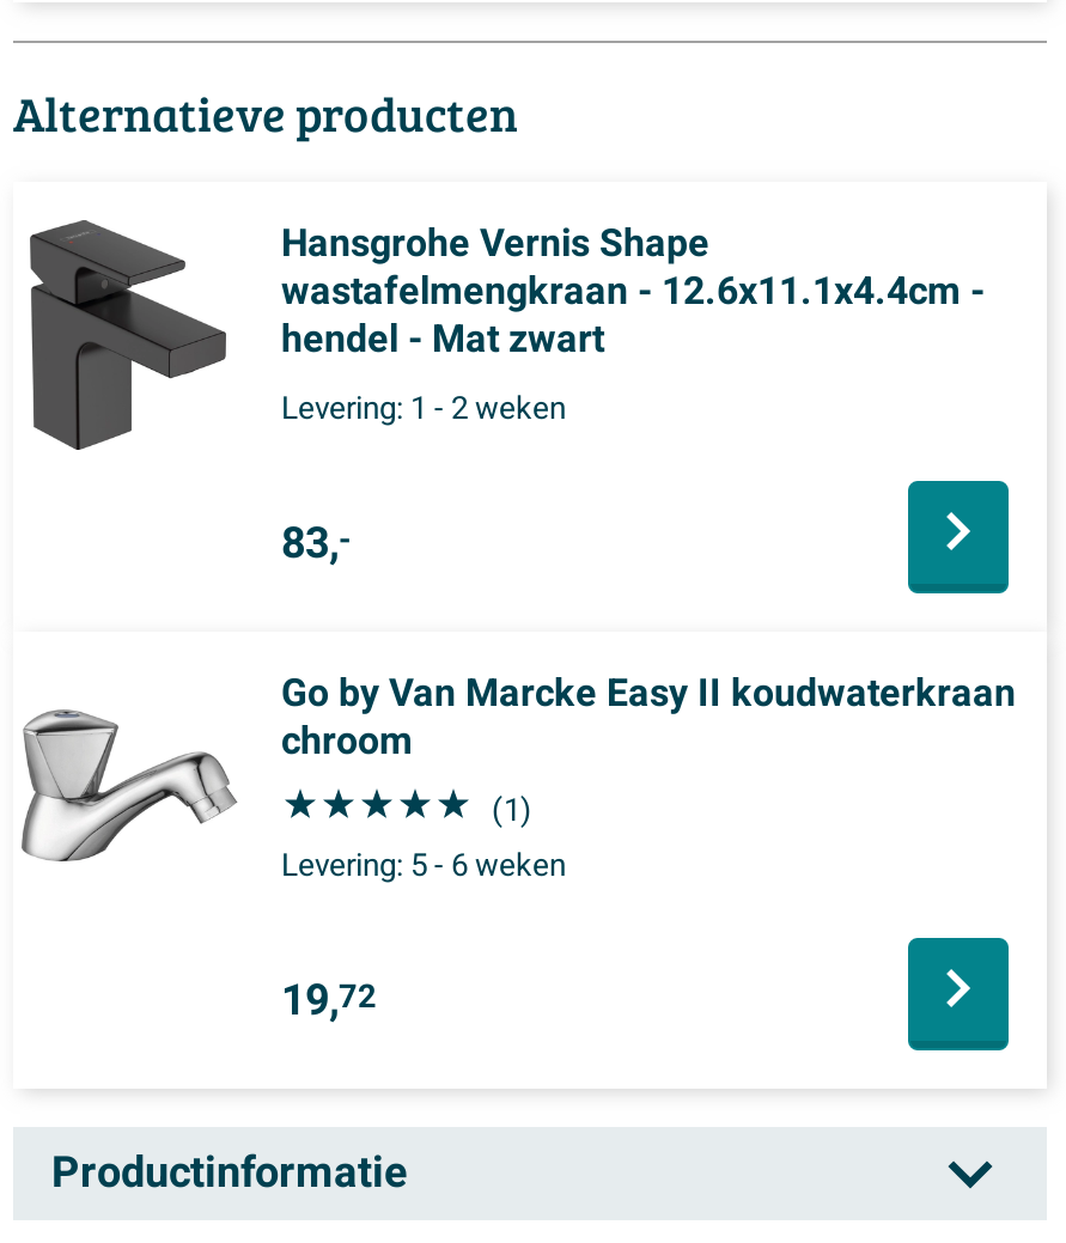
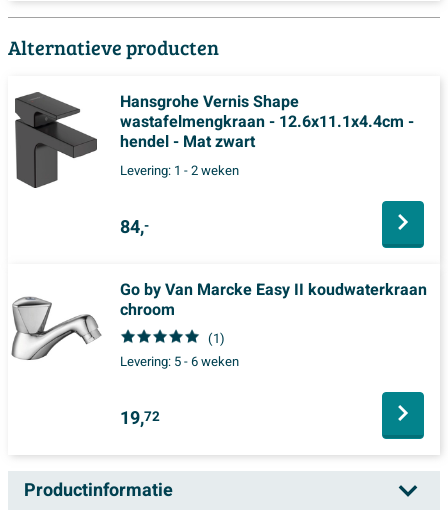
- 83,-
+ 84,-
